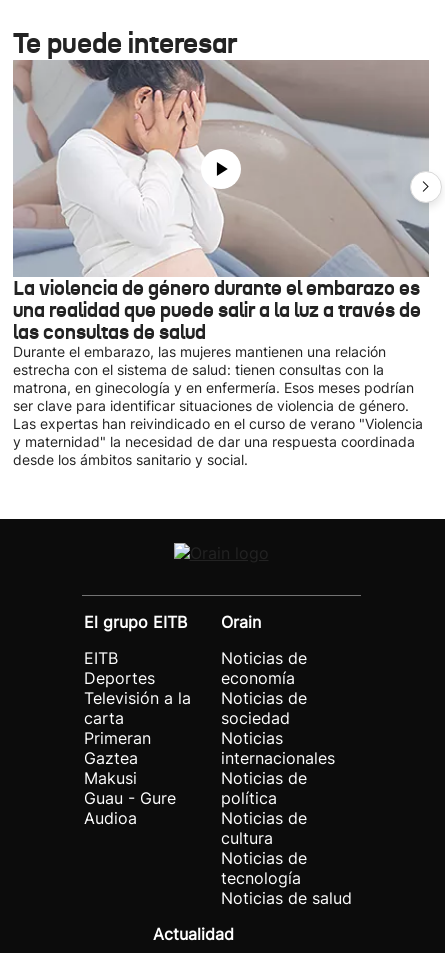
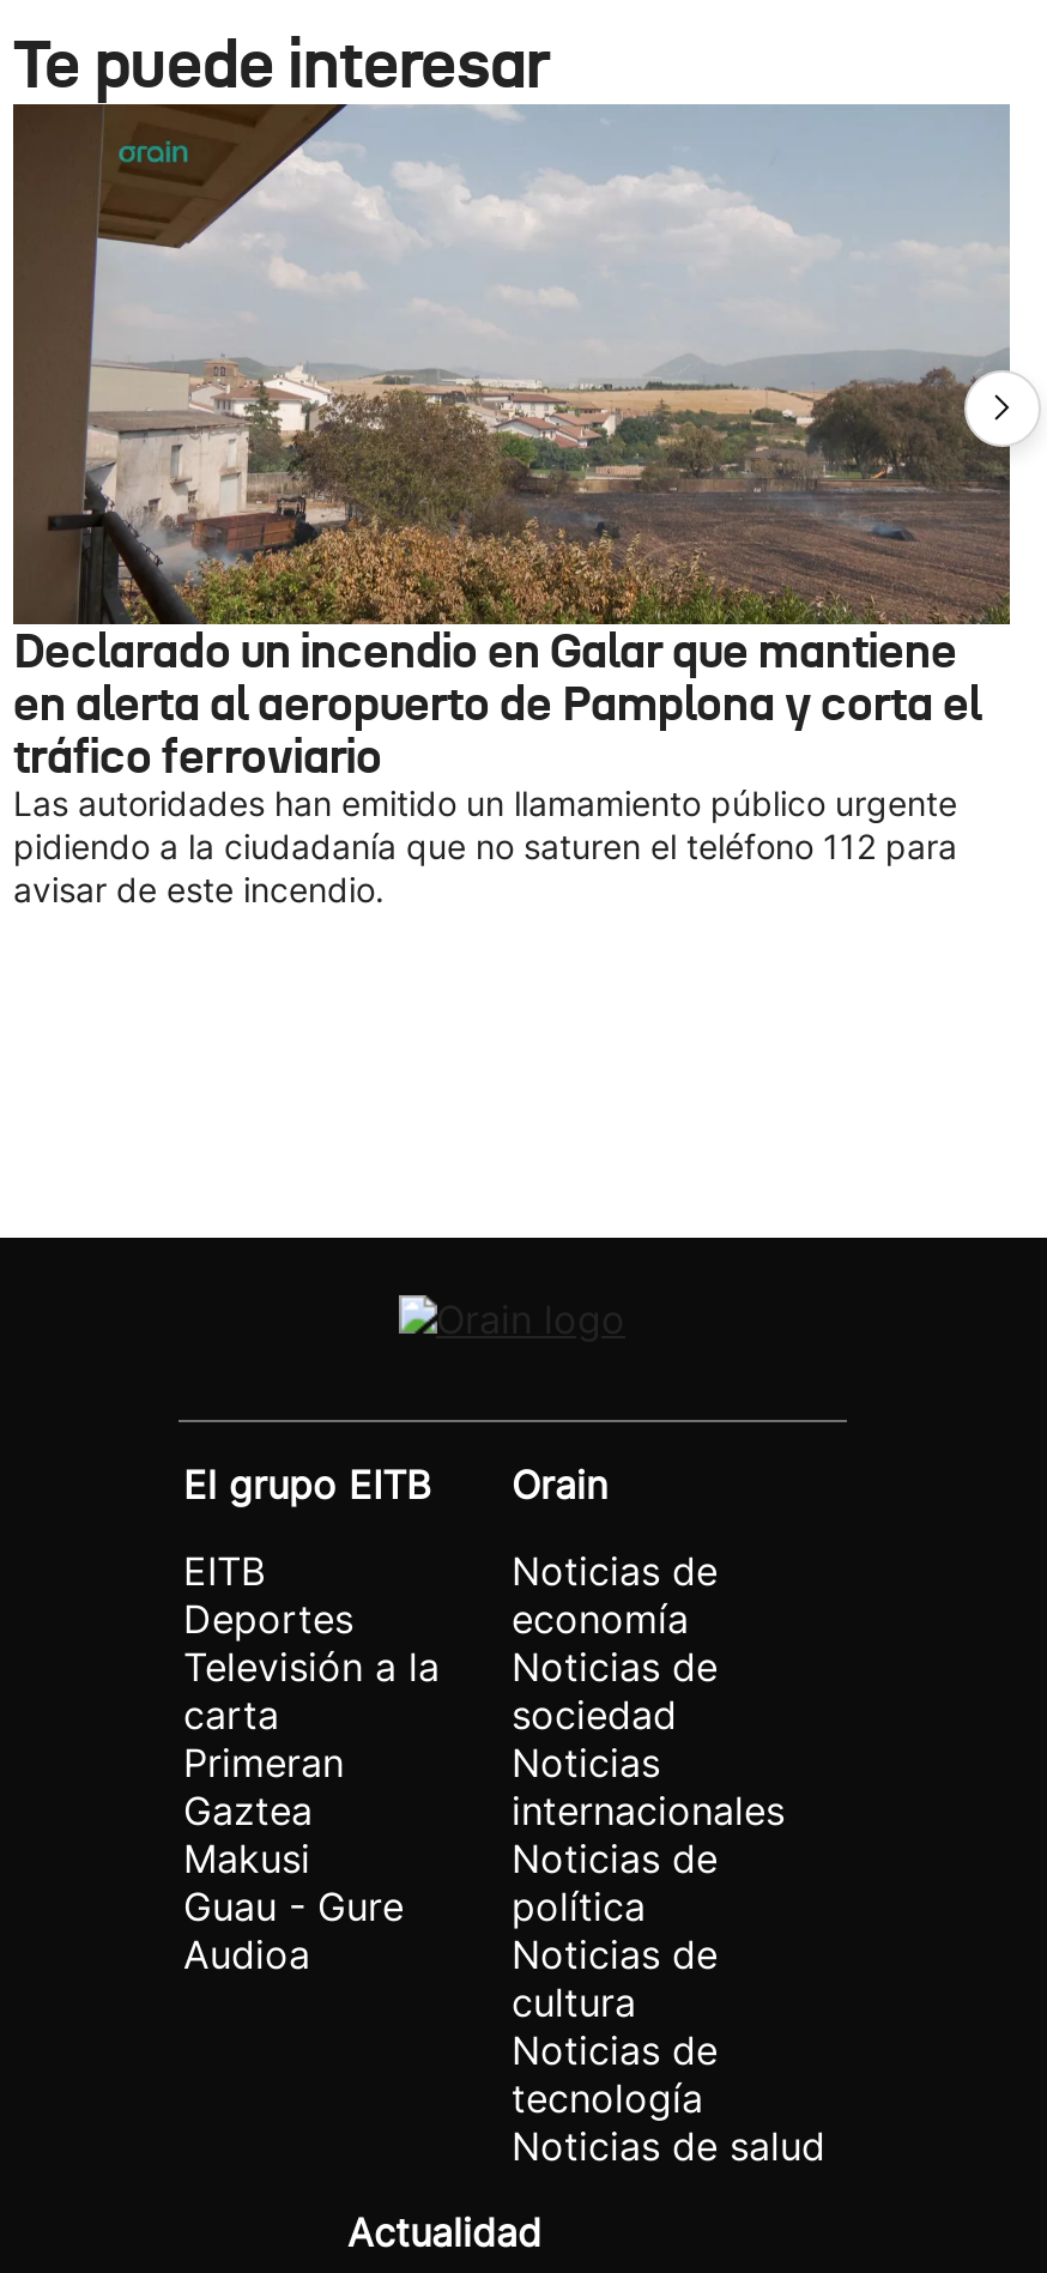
- [image]
- La violencia de género durante el embarazo es
- una realidad que puede salir a la luz a través de
- las consultas de salud
- Durante el embarazo, las mujeres mantienen una relación
- estrecha con el sistema de salud: tienen consultas con la
- matrona, en ginecología y en enfermería. Esos meses podrían
- ser clave para identificar situaciones de violencia de género.
- Las expertas han reivindicado en el curso de verano "Violencia
- y maternidad" la necesidad de dar una respuesta coordinada
- desde los ámbitos sanitario y social.
+ [image]
+ Declarado un incendio en Galar que mantiene
+ en alerta al aeropuerto de Pamplona y corta el
+ tráfico ferroviario
+ Las autoridades han emitido un llamamiento público urgente
+ pidiendo a la ciudadanía que no saturen el teléfono 112 para
+ avisar de este incendio.
